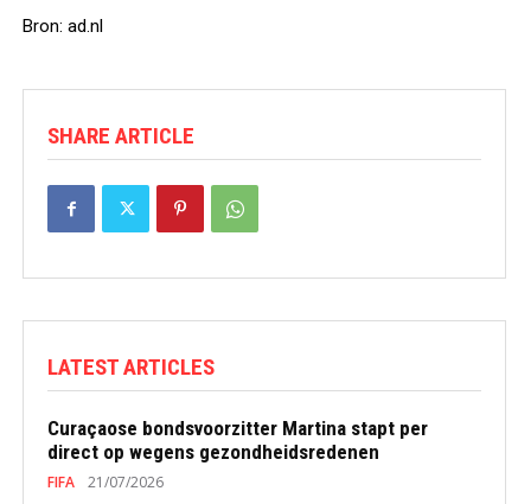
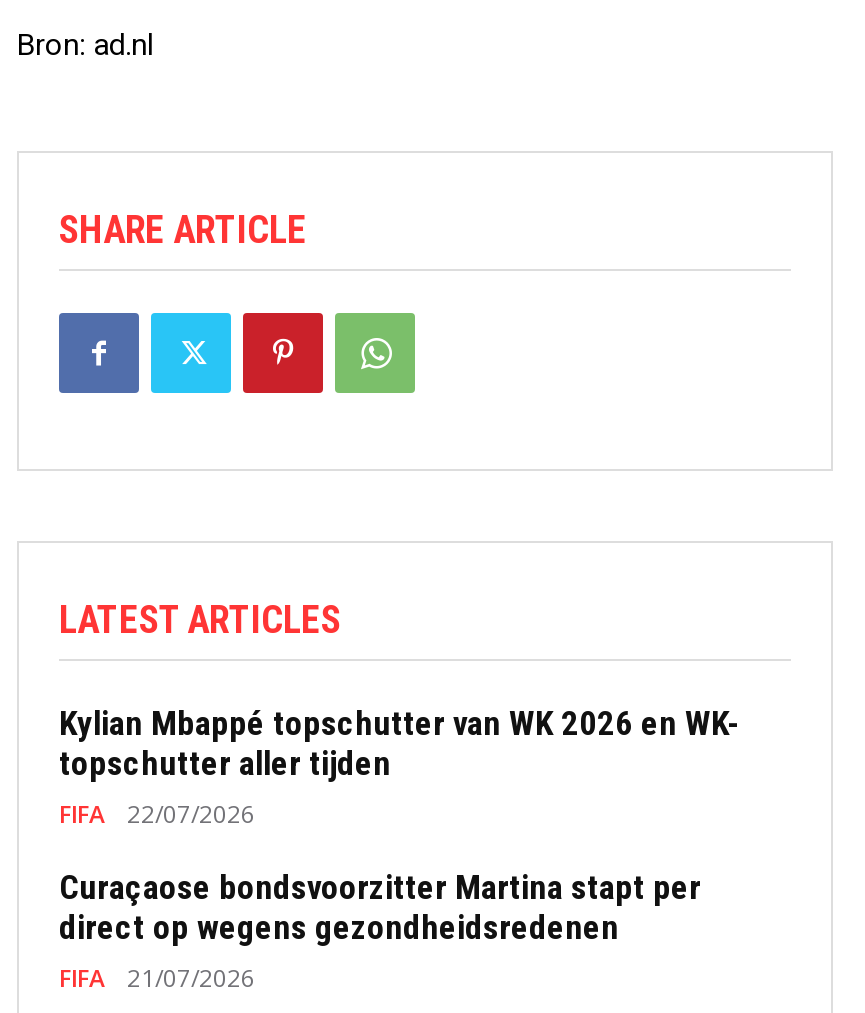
+ Kylian Mbappé topschutter van WK 2026 en WK-
+ topschutter aller tijden
+ FIFA
+ 22/07/2026
